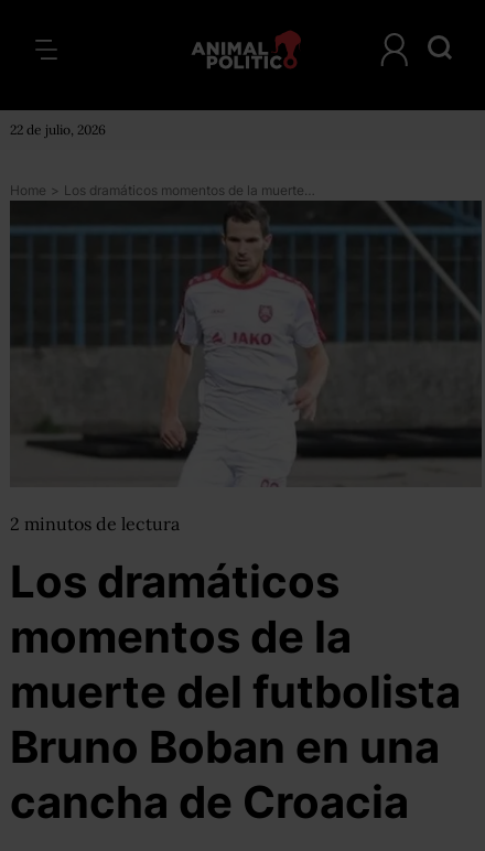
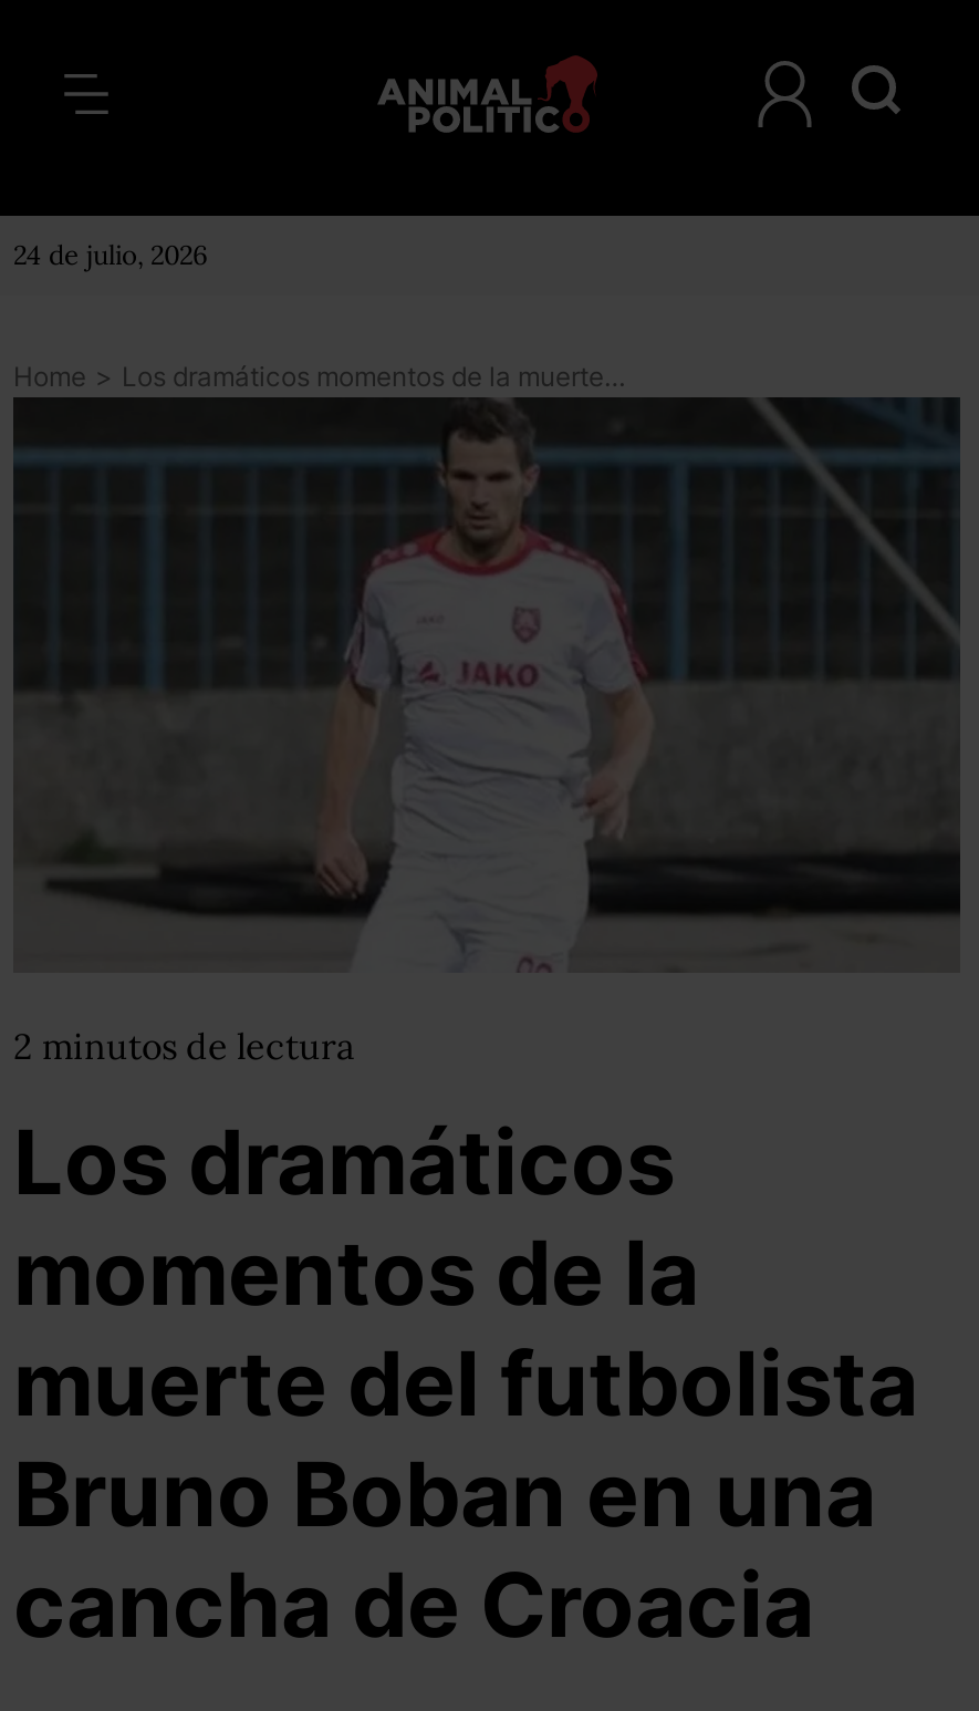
- 22 de julio, 2026
+ 24 de julio, 2026
